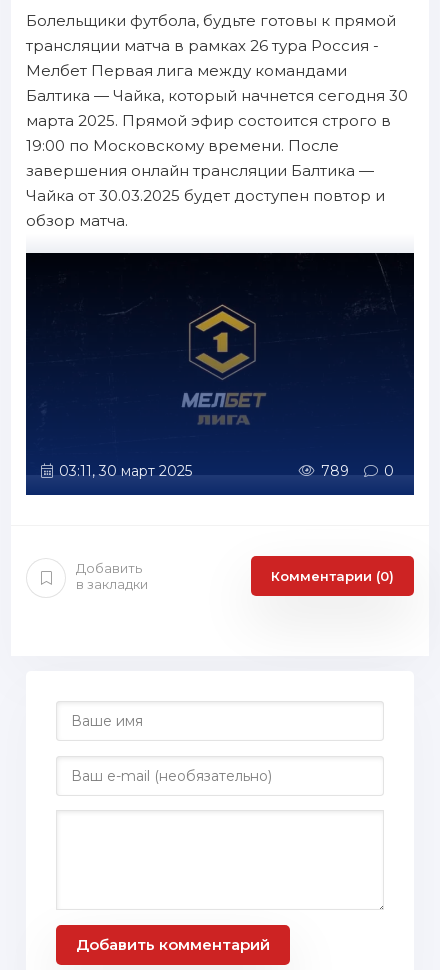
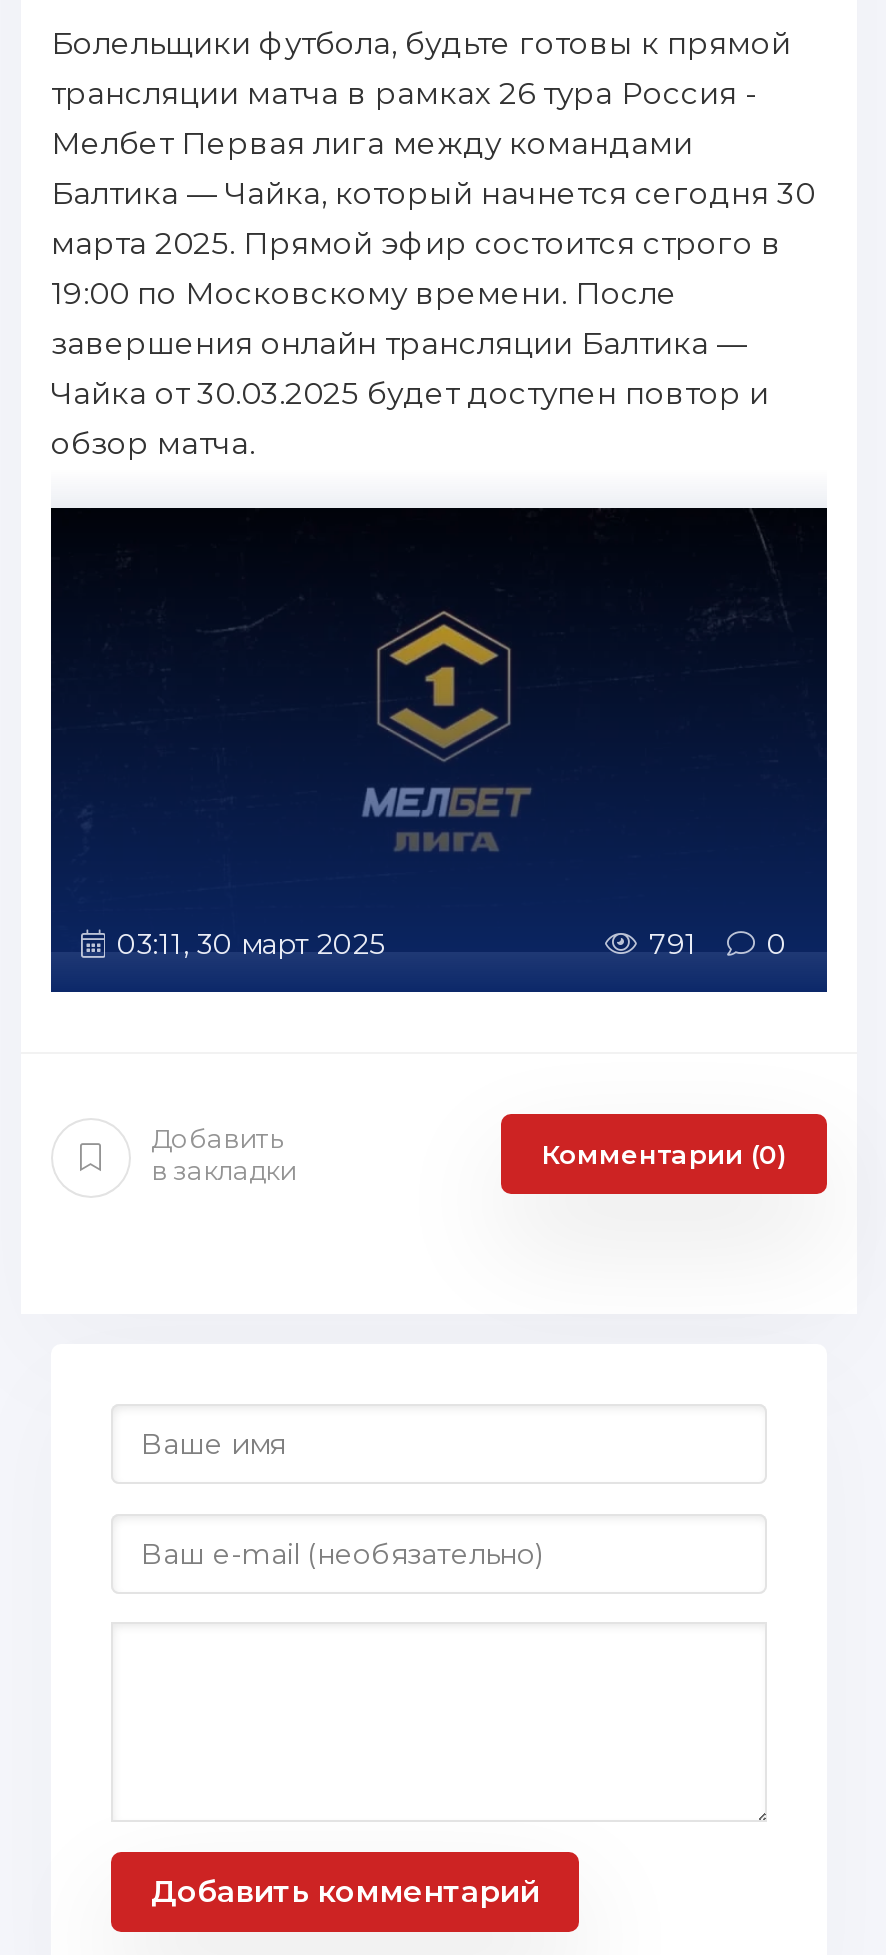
- 789
+ 791
